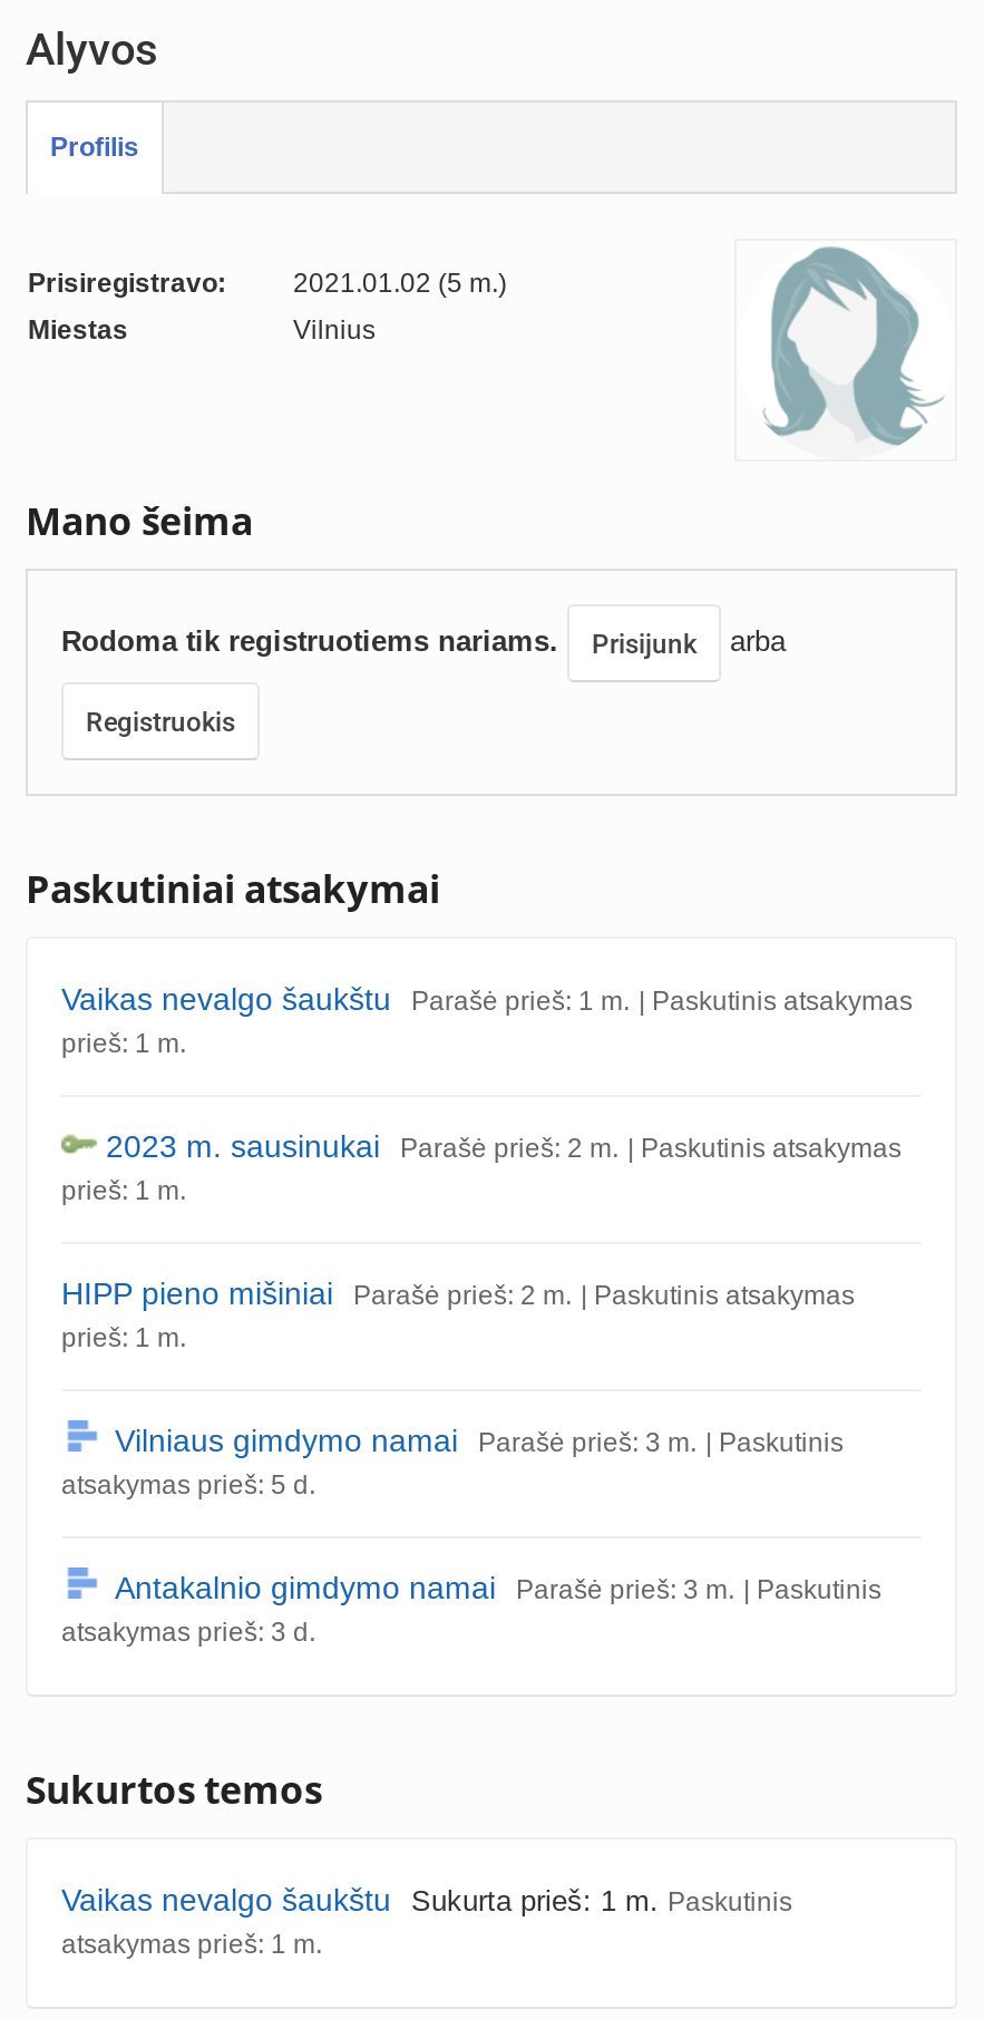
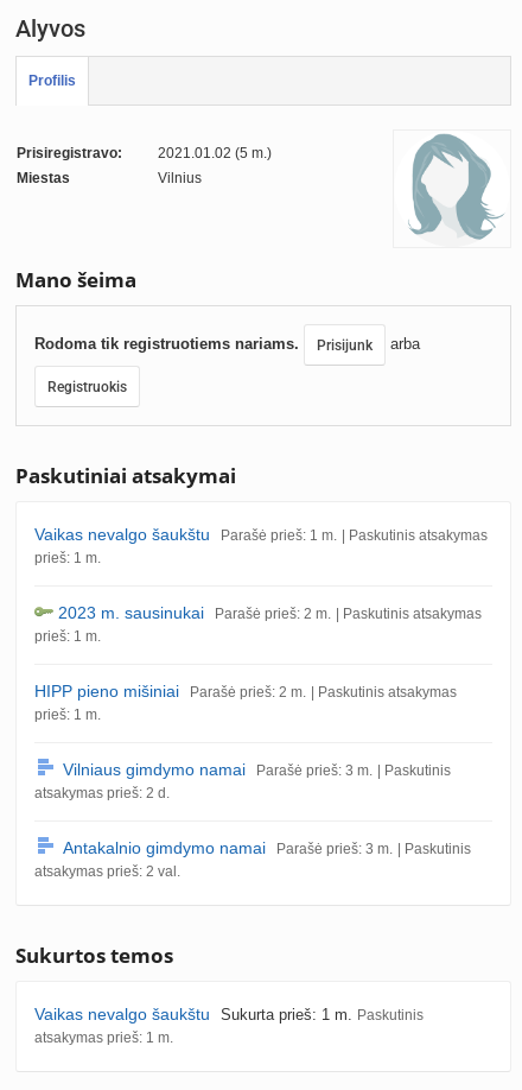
- atsakymas prieš: 5 d.
+ atsakymas prieš: 2 d.

- atsakymas prieš: 3 d.
+ atsakymas prieš: 2 val.
